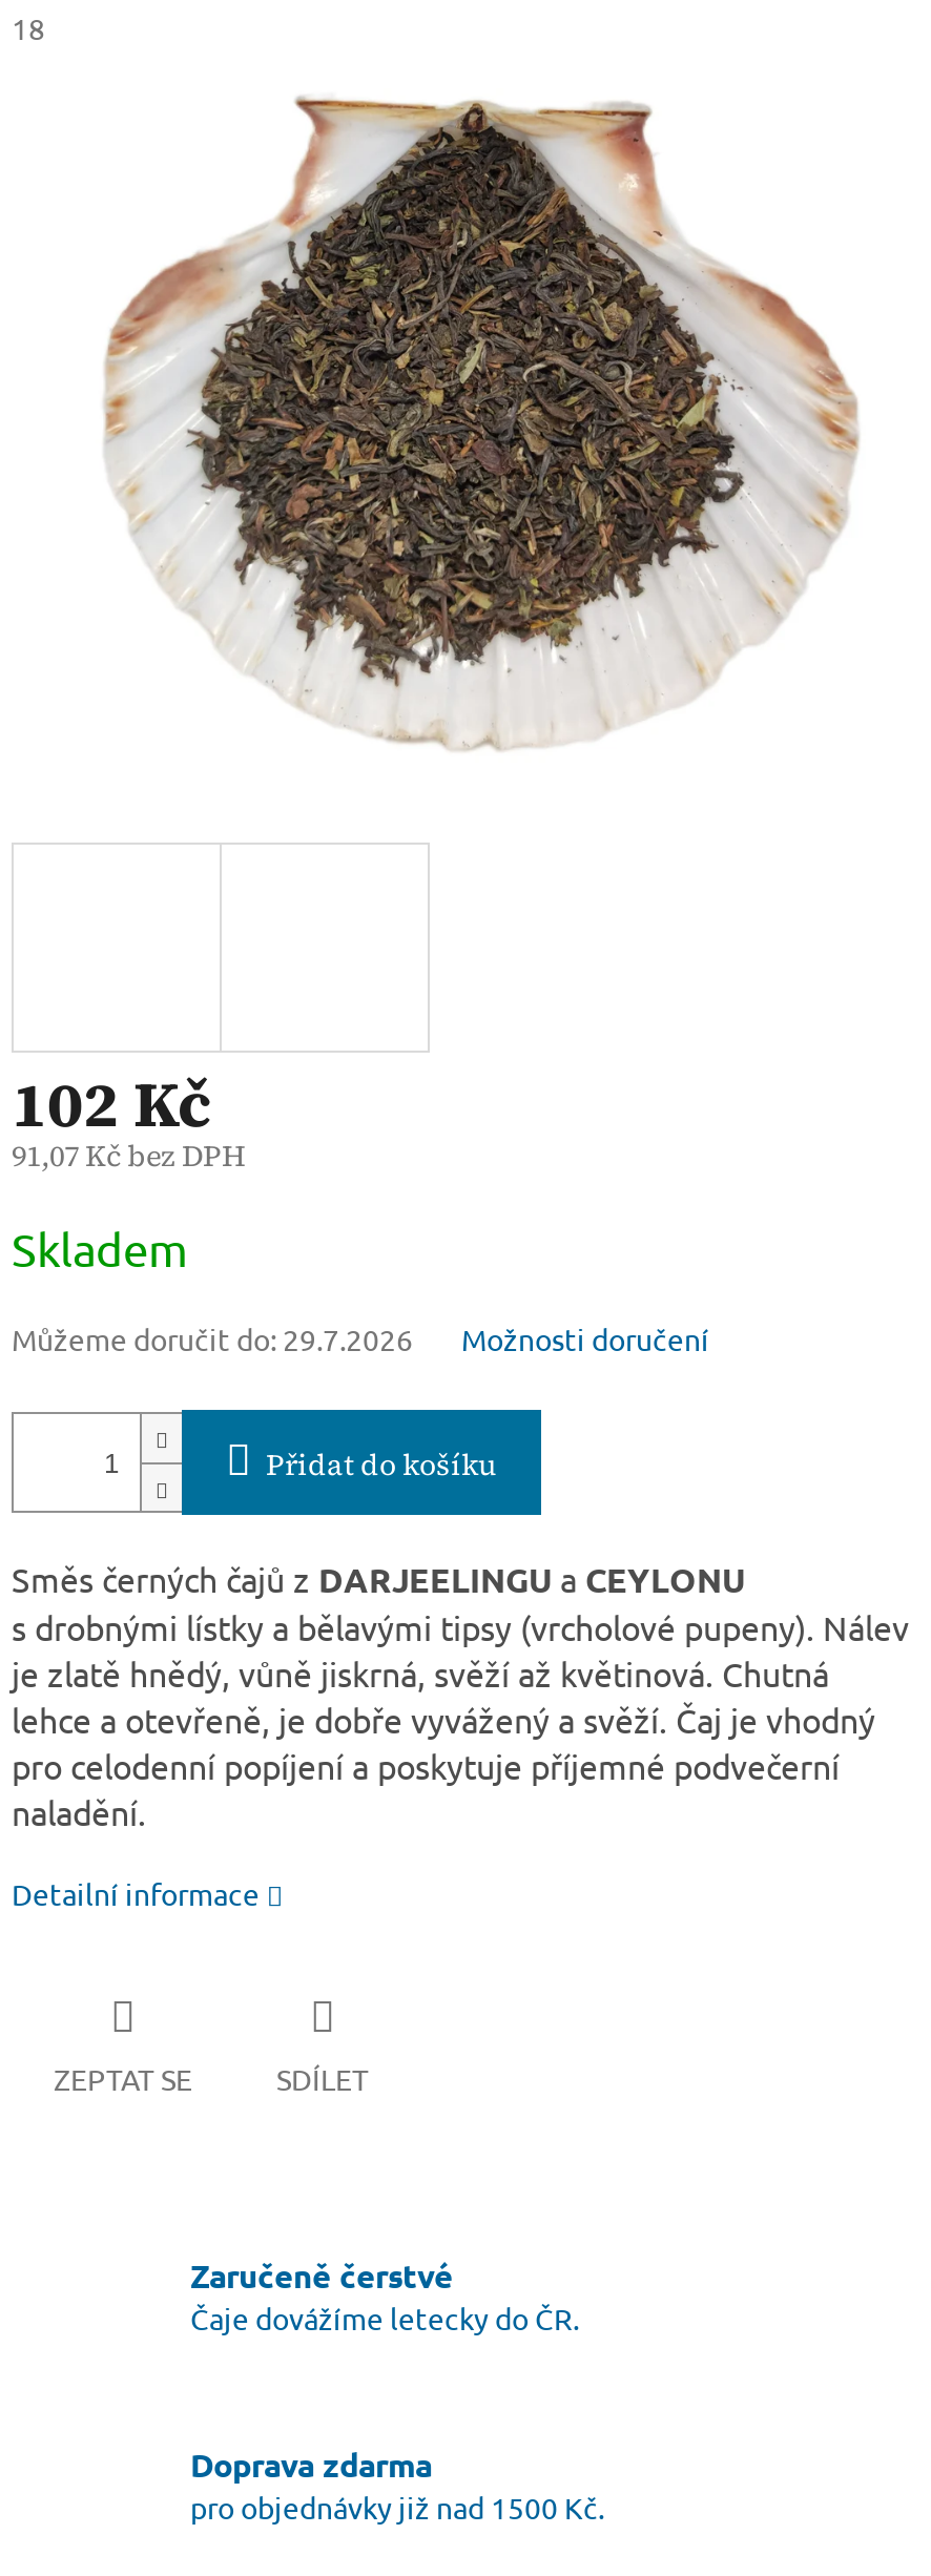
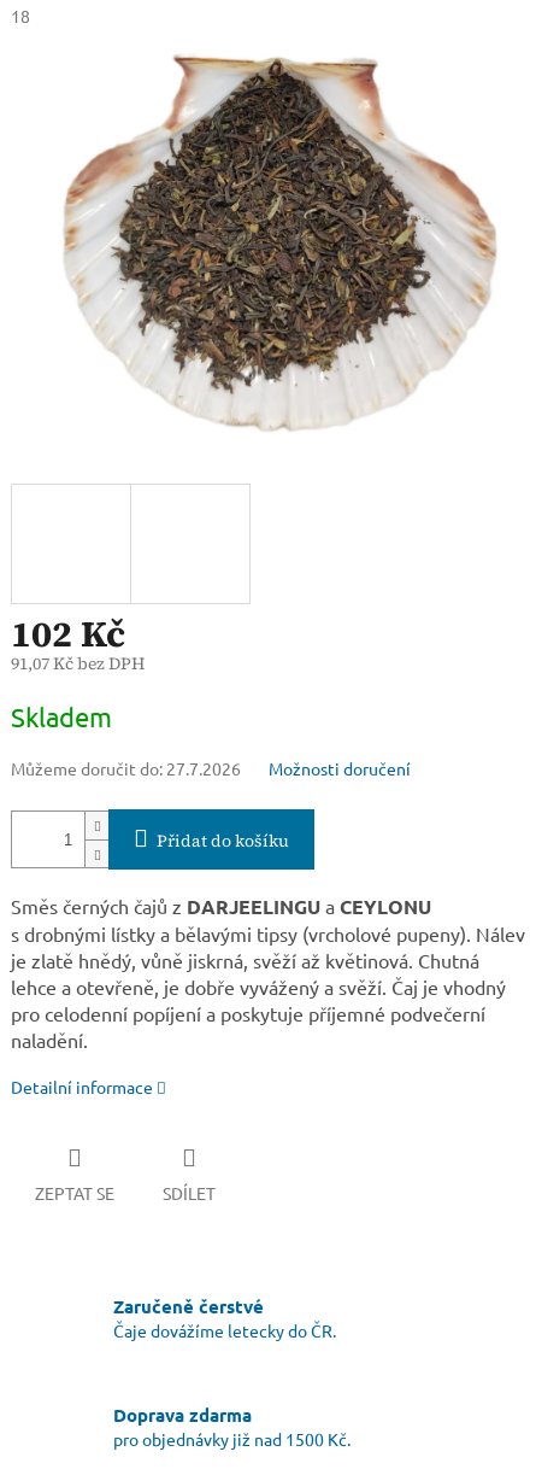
- Můžeme doručit do: 29.7.2026
+ Můžeme doručit do: 27.7.2026
